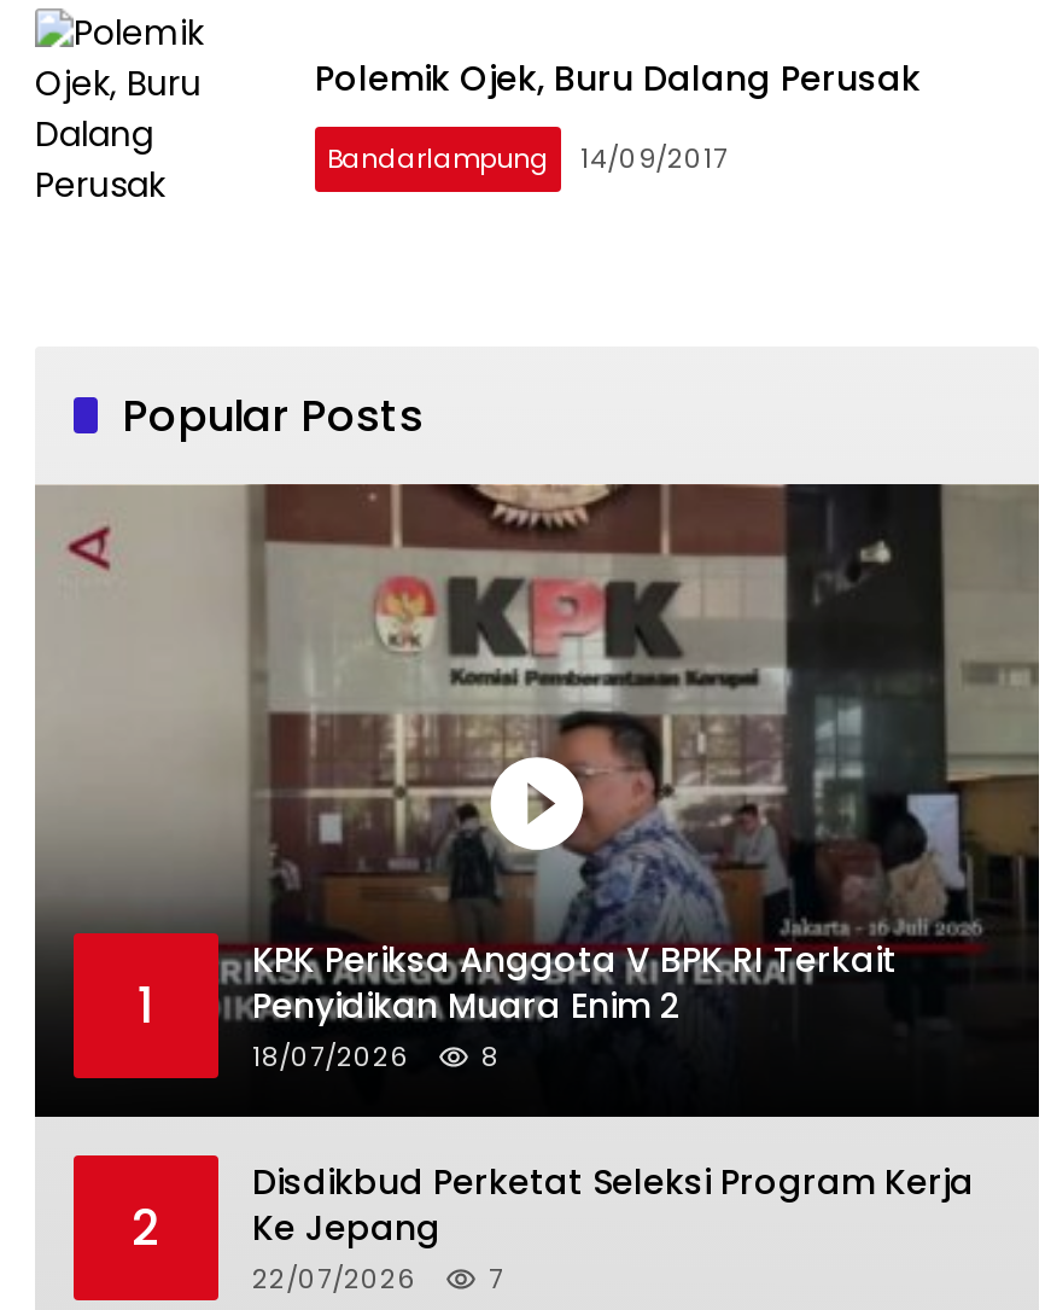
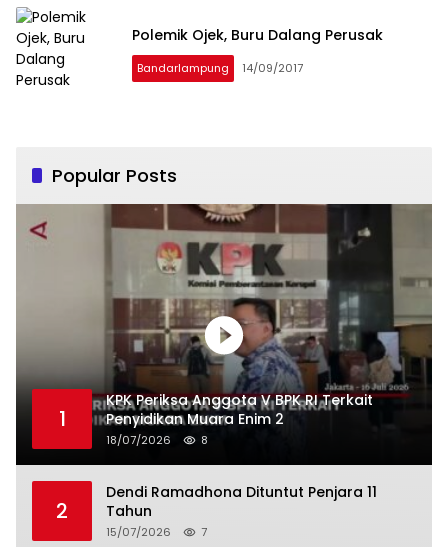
- Disdikbud Perketat Seleksi Program Kerja
- Ke Jepang
- 22/07/2026
+ Dendi Ramadhona Dituntut Penjara 11
+ Tahun
+ 15/07/2026
